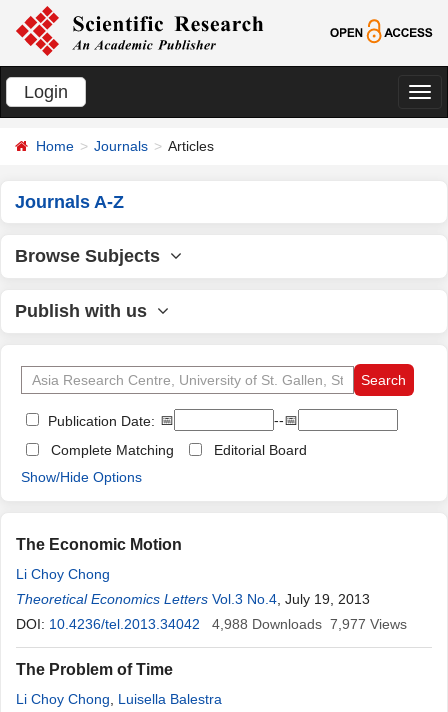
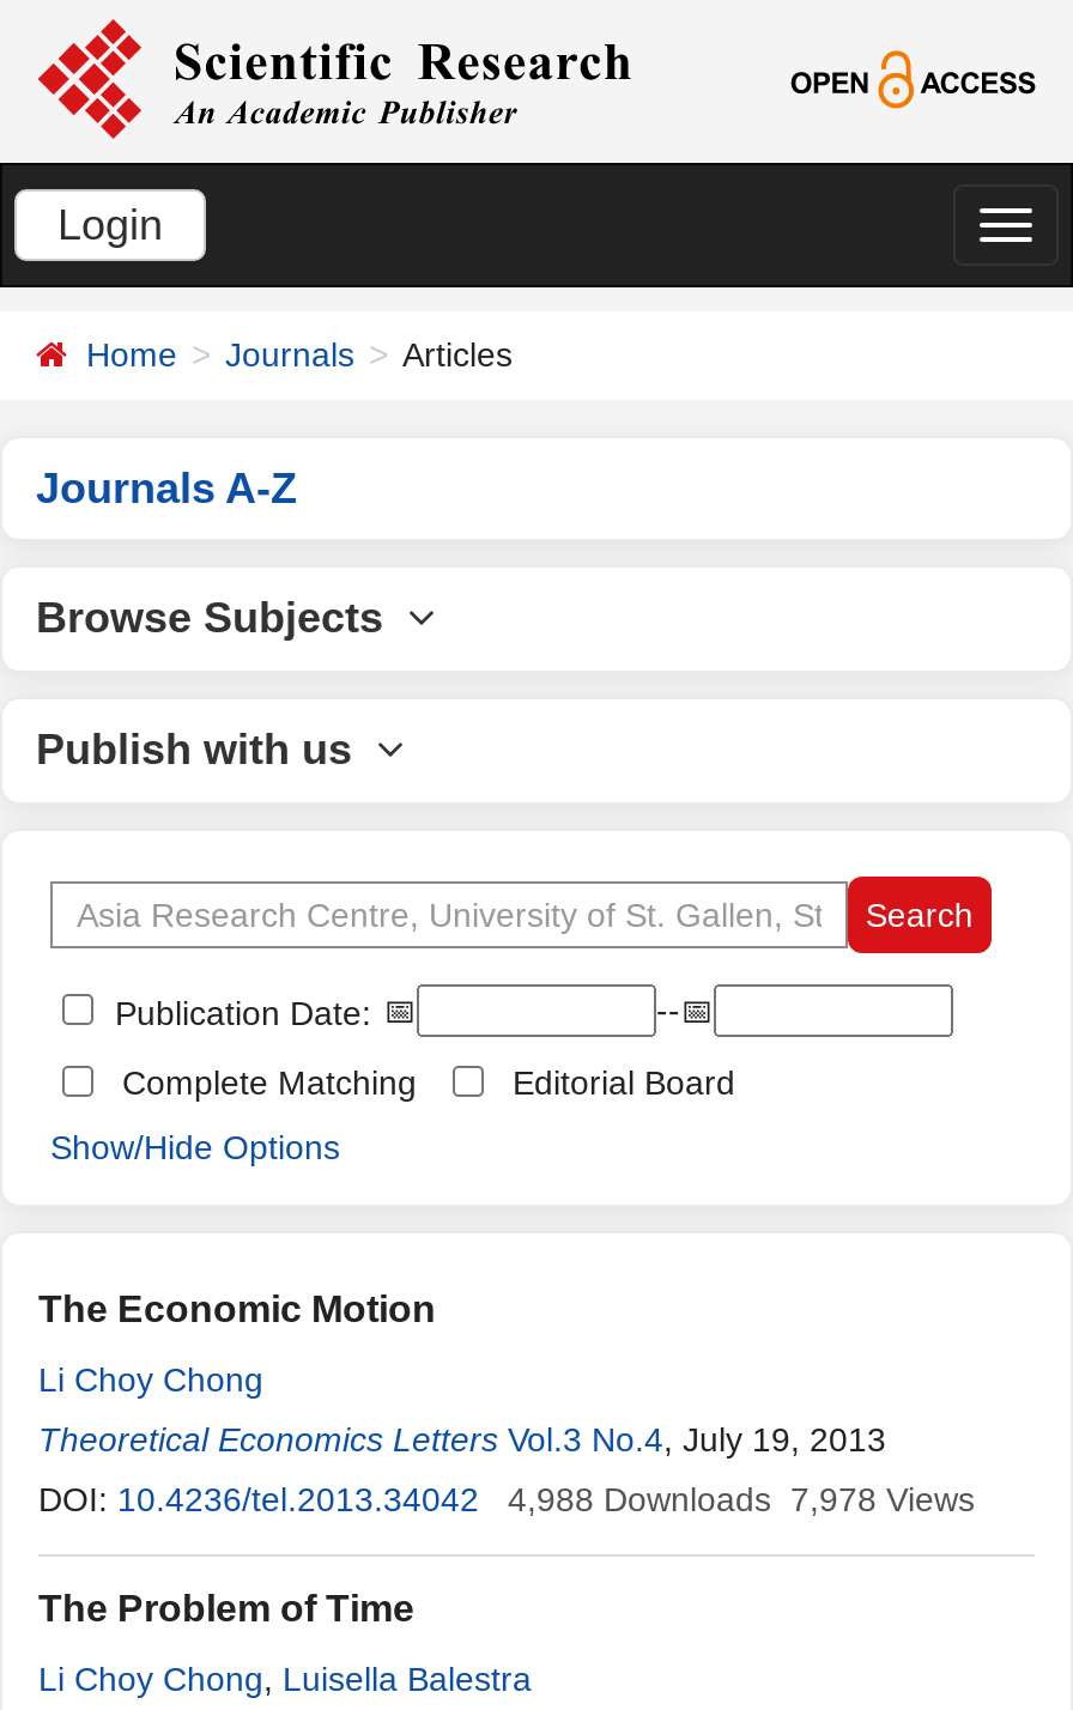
- 4,988 Downloads 7,977 Views
+ 4,988 Downloads 7,978 Views
